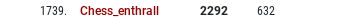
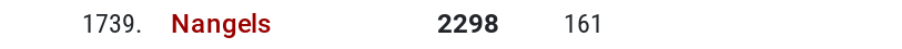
- Chess_enthrall
- 2292
- 632
+ Nangels
+ 2298
+ 161
